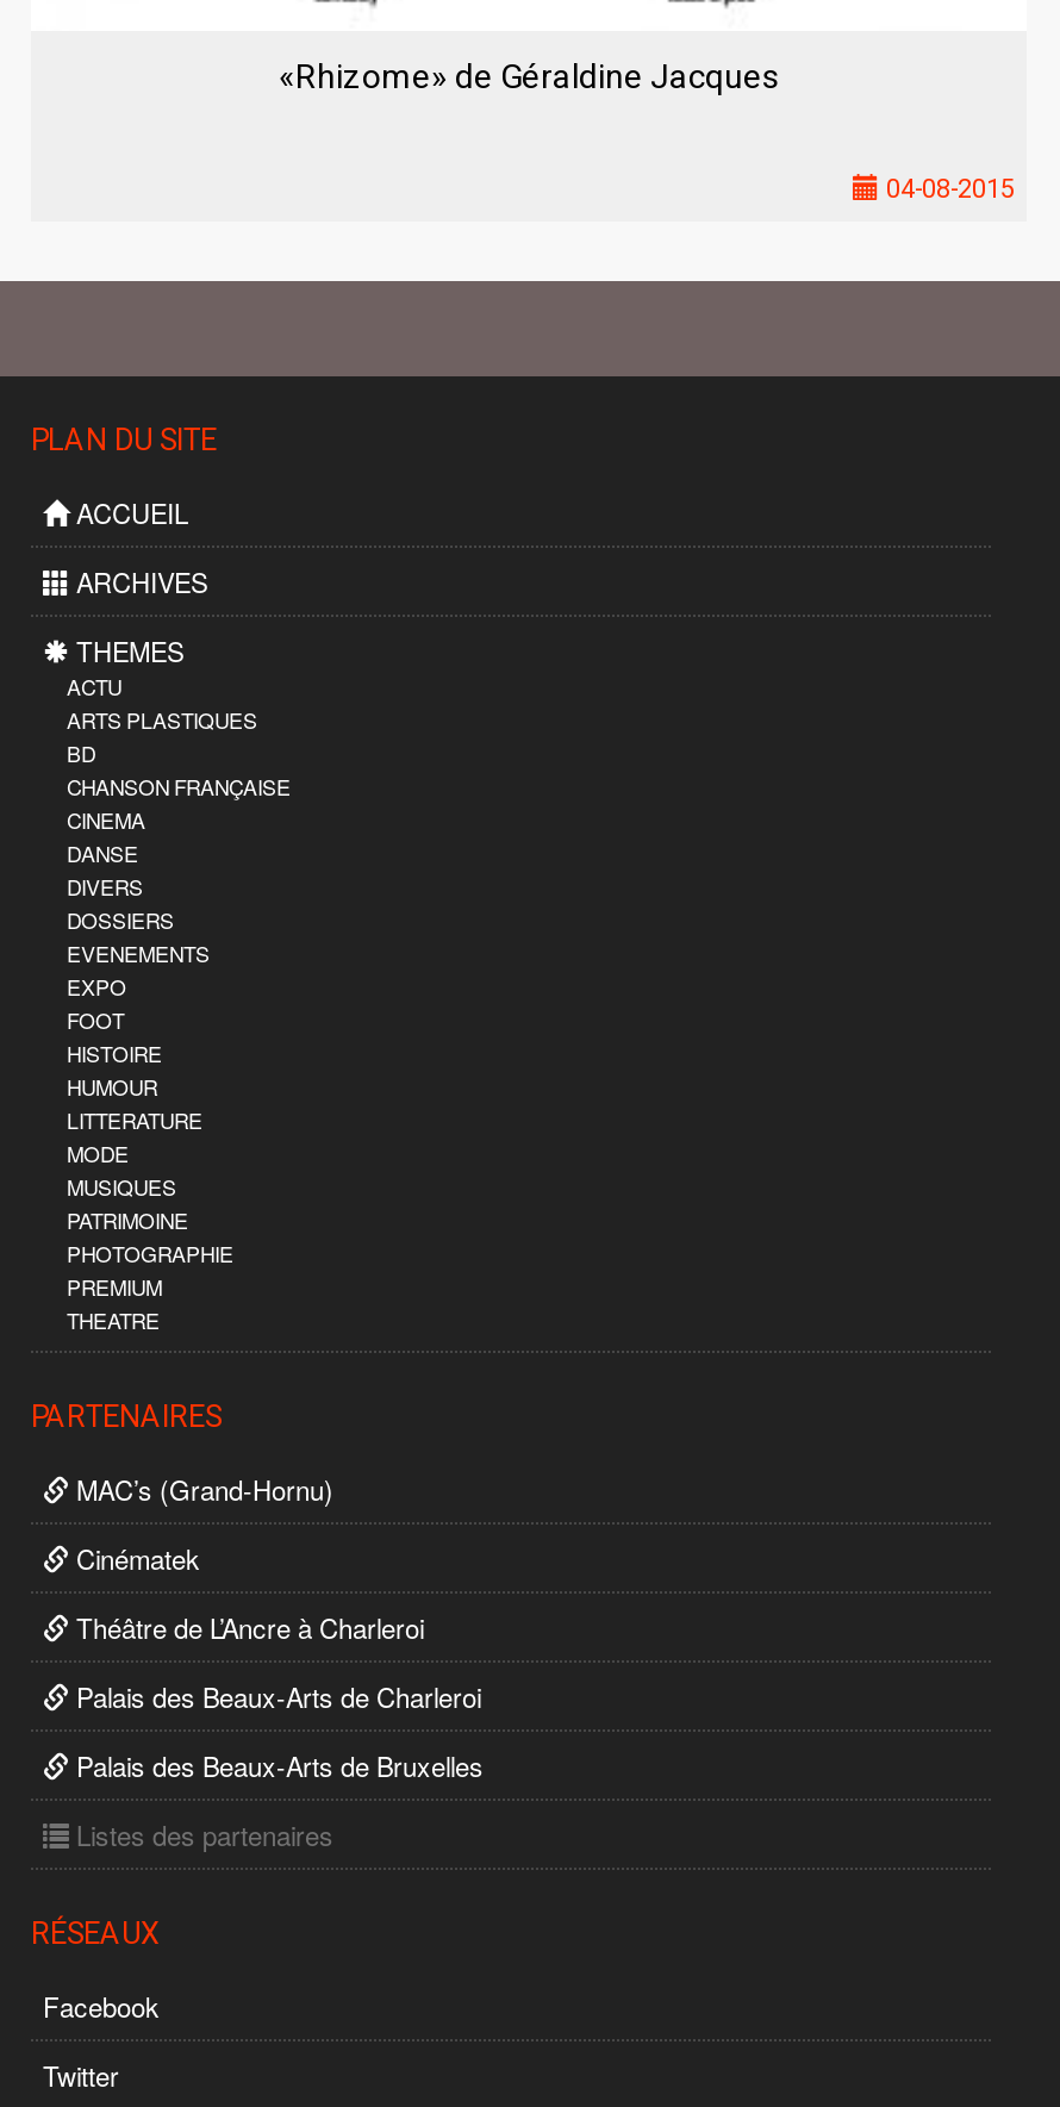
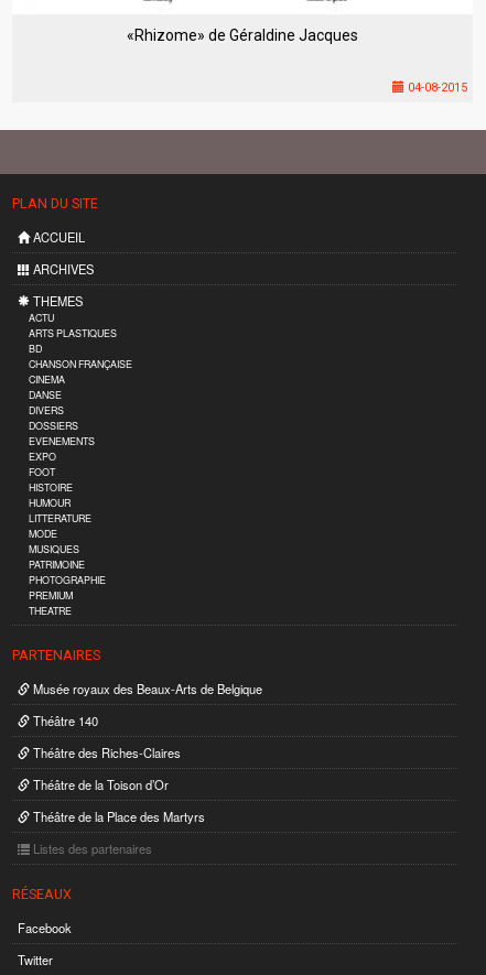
- MAC’s (Grand-Hornu)
+ Musée royaux des Beaux-Arts de Belgique

- Cinématek
+ Théâtre 140

- Théâtre de L’Ancre à Charleroi
+ Théâtre des Riches-Claires

- Palais des Beaux-Arts de Charleroi
+ Théâtre de la Toison d’Or

- Palais des Beaux-Arts de Bruxelles
+ Théâtre de la Place des Martyrs
